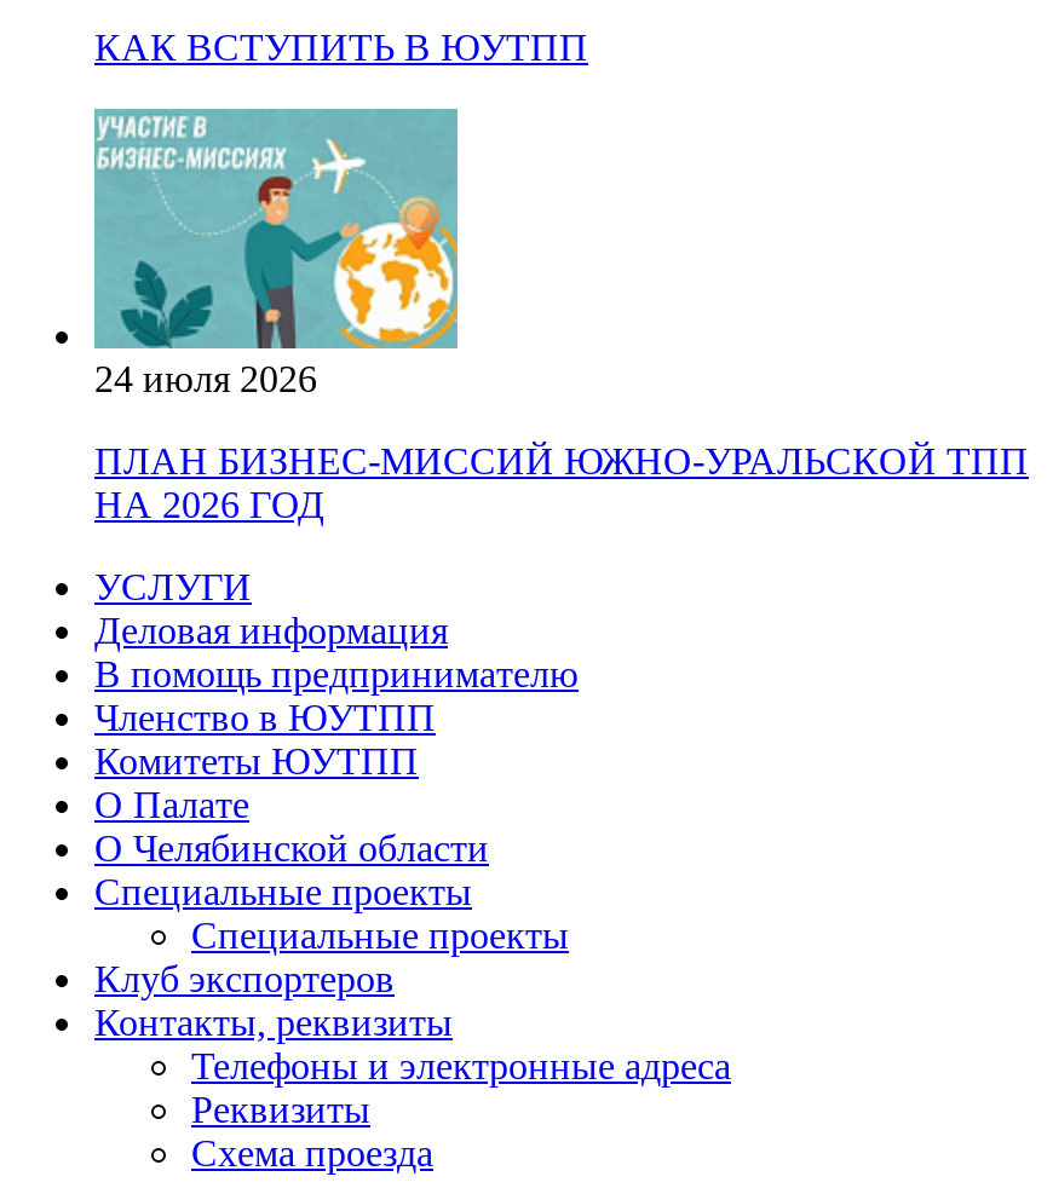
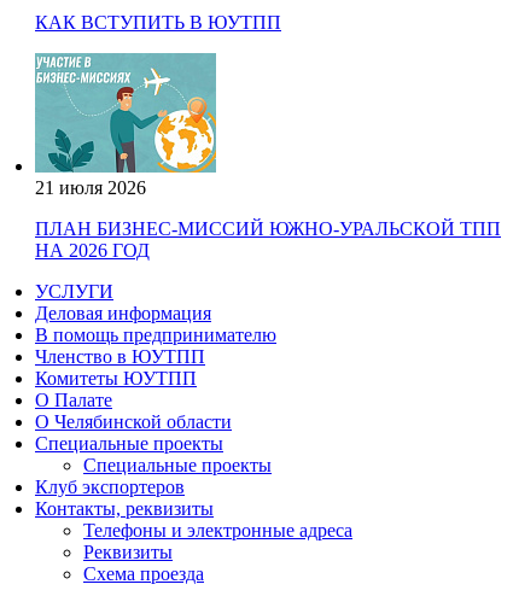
- 24 июля 2026
+ 21 июля 2026
